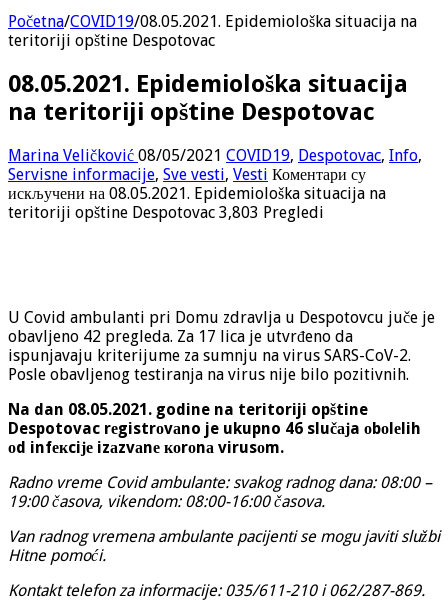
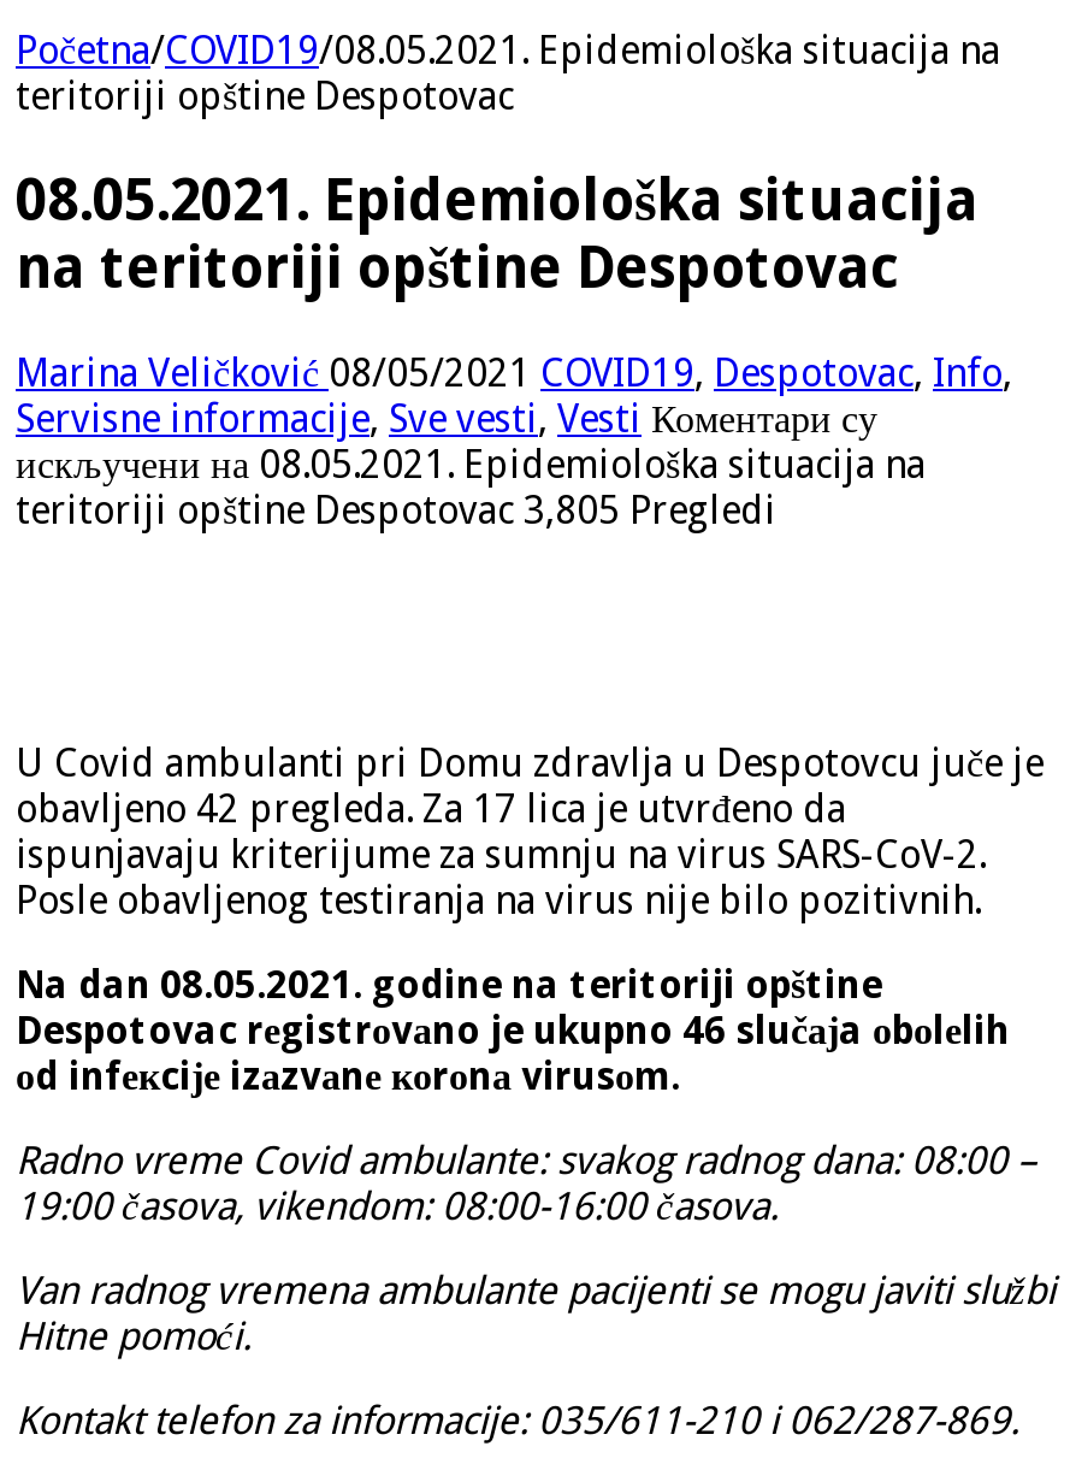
- teritoriji opštine Despotovac 3,803 Pregledi
+ teritoriji opštine Despotovac 3,805 Pregledi
